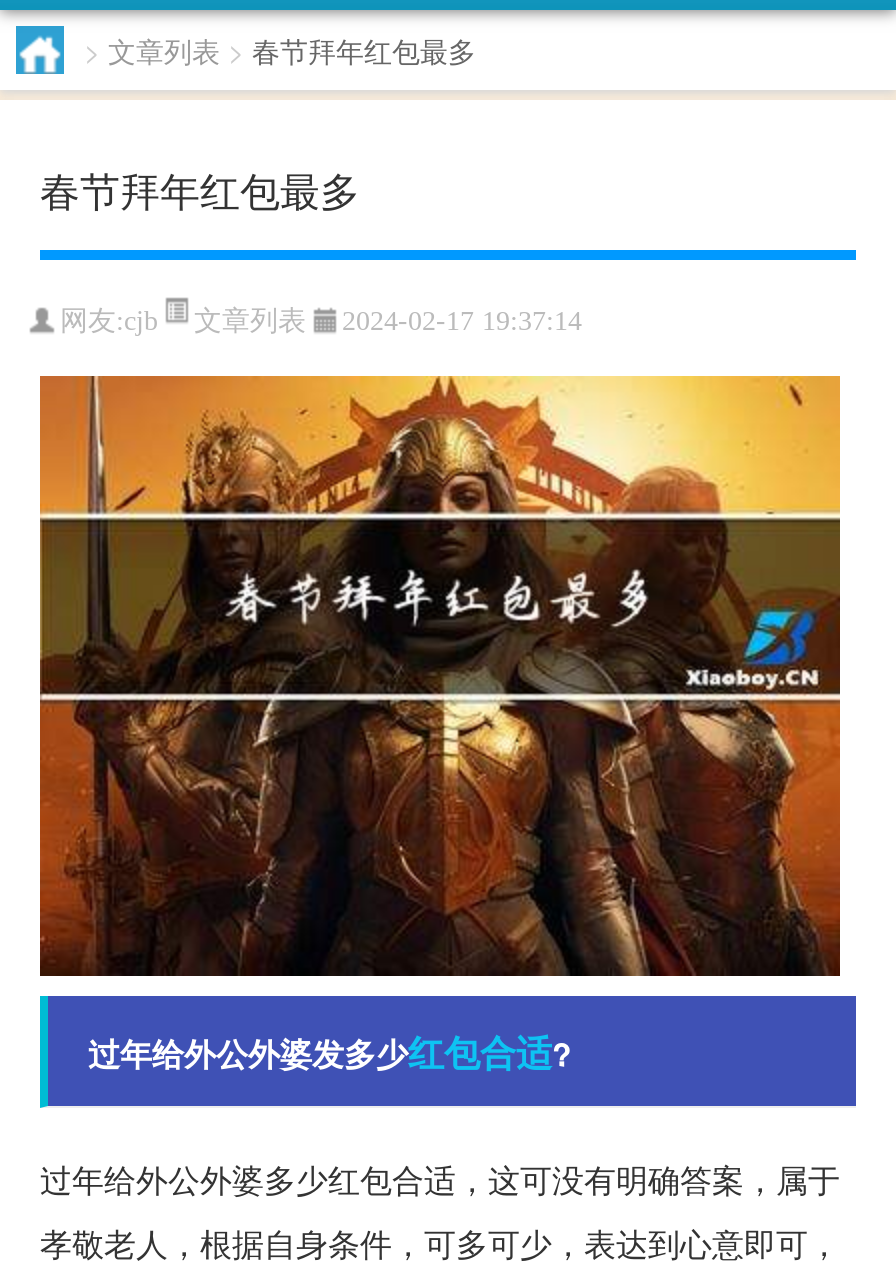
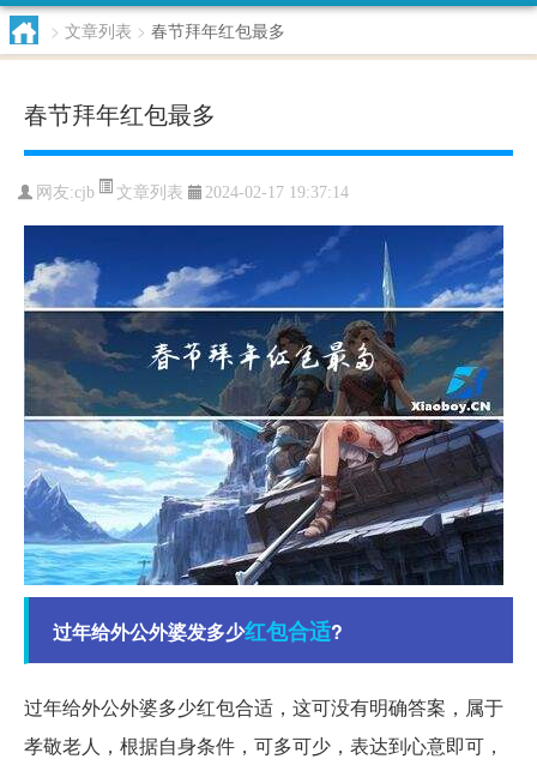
- [image]
+ [image]
